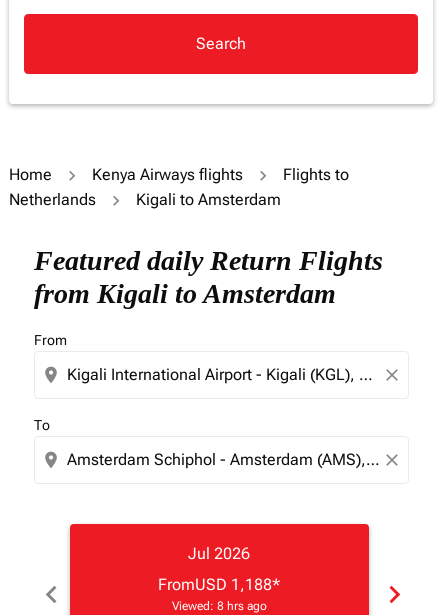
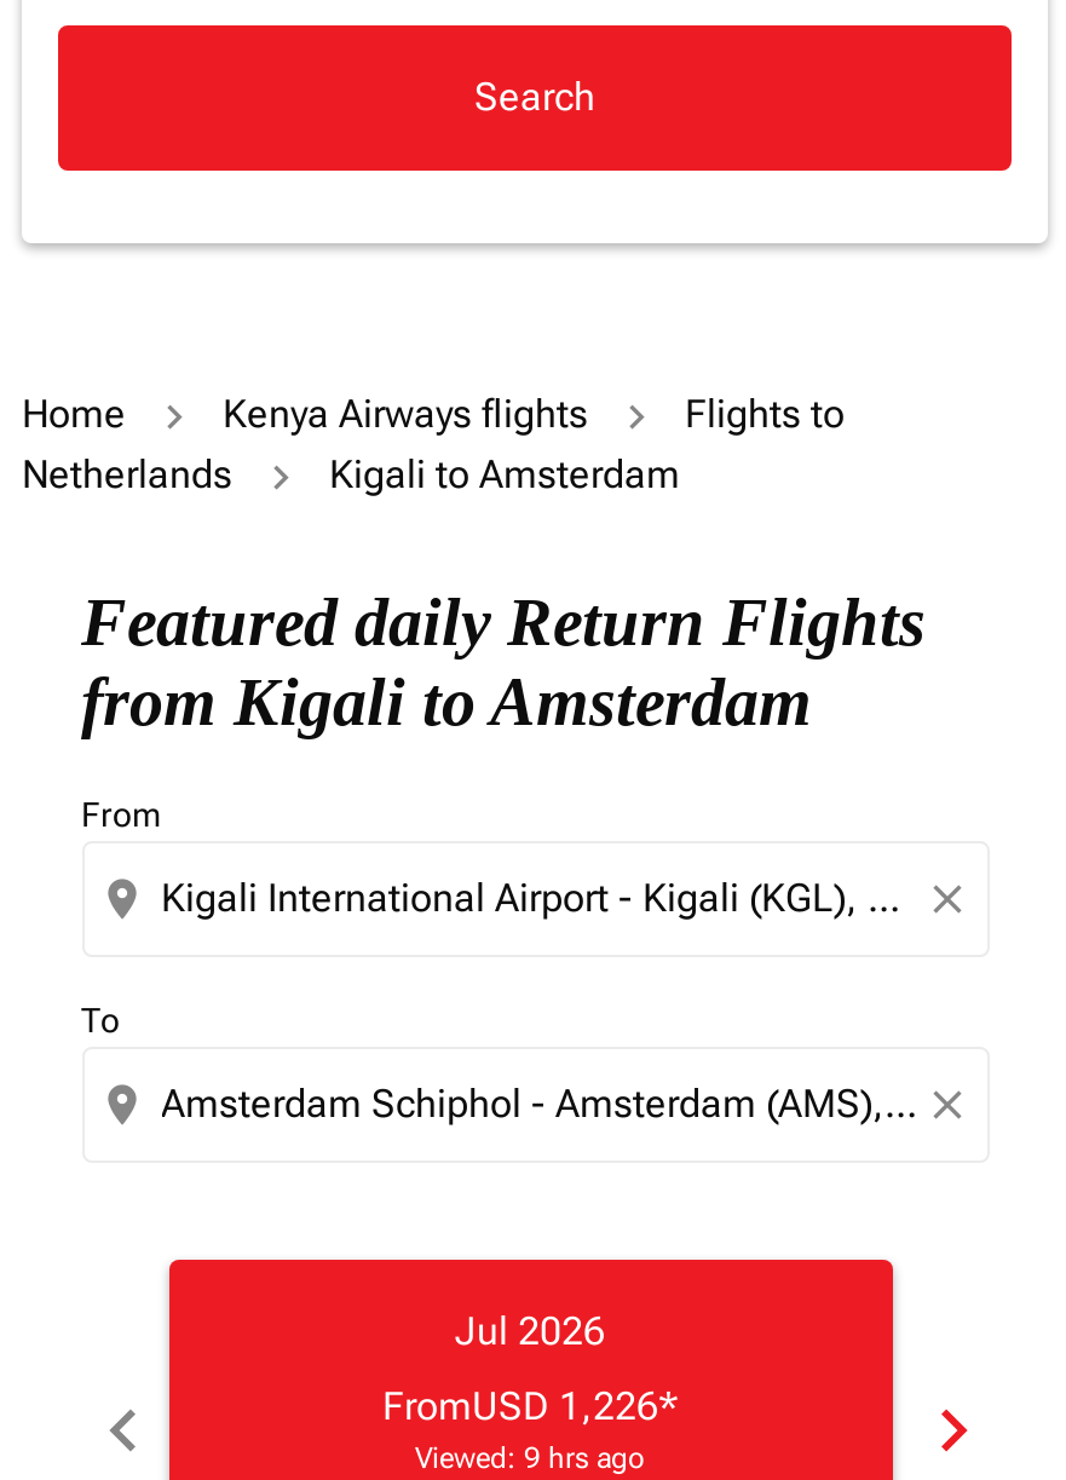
- FromUSD 1,188*
+ FromUSD 1,226*

- Viewed: 8 hrs ago
+ Viewed: 9 hrs ago
